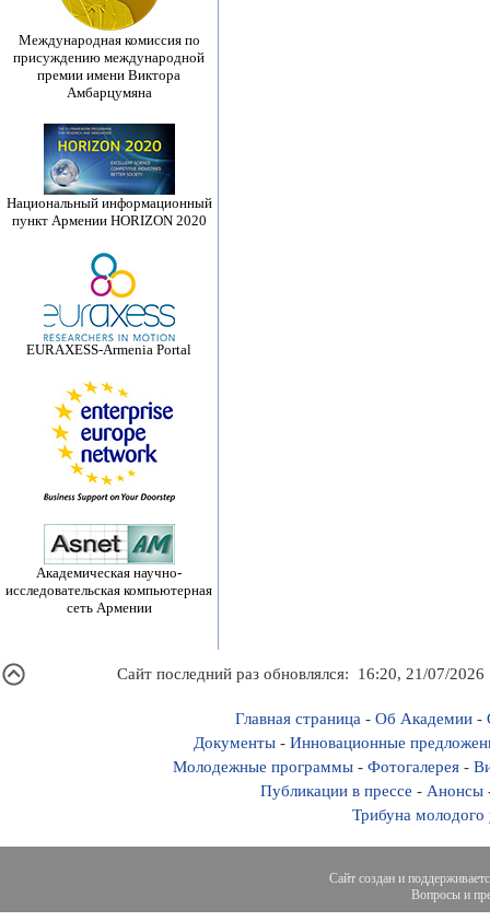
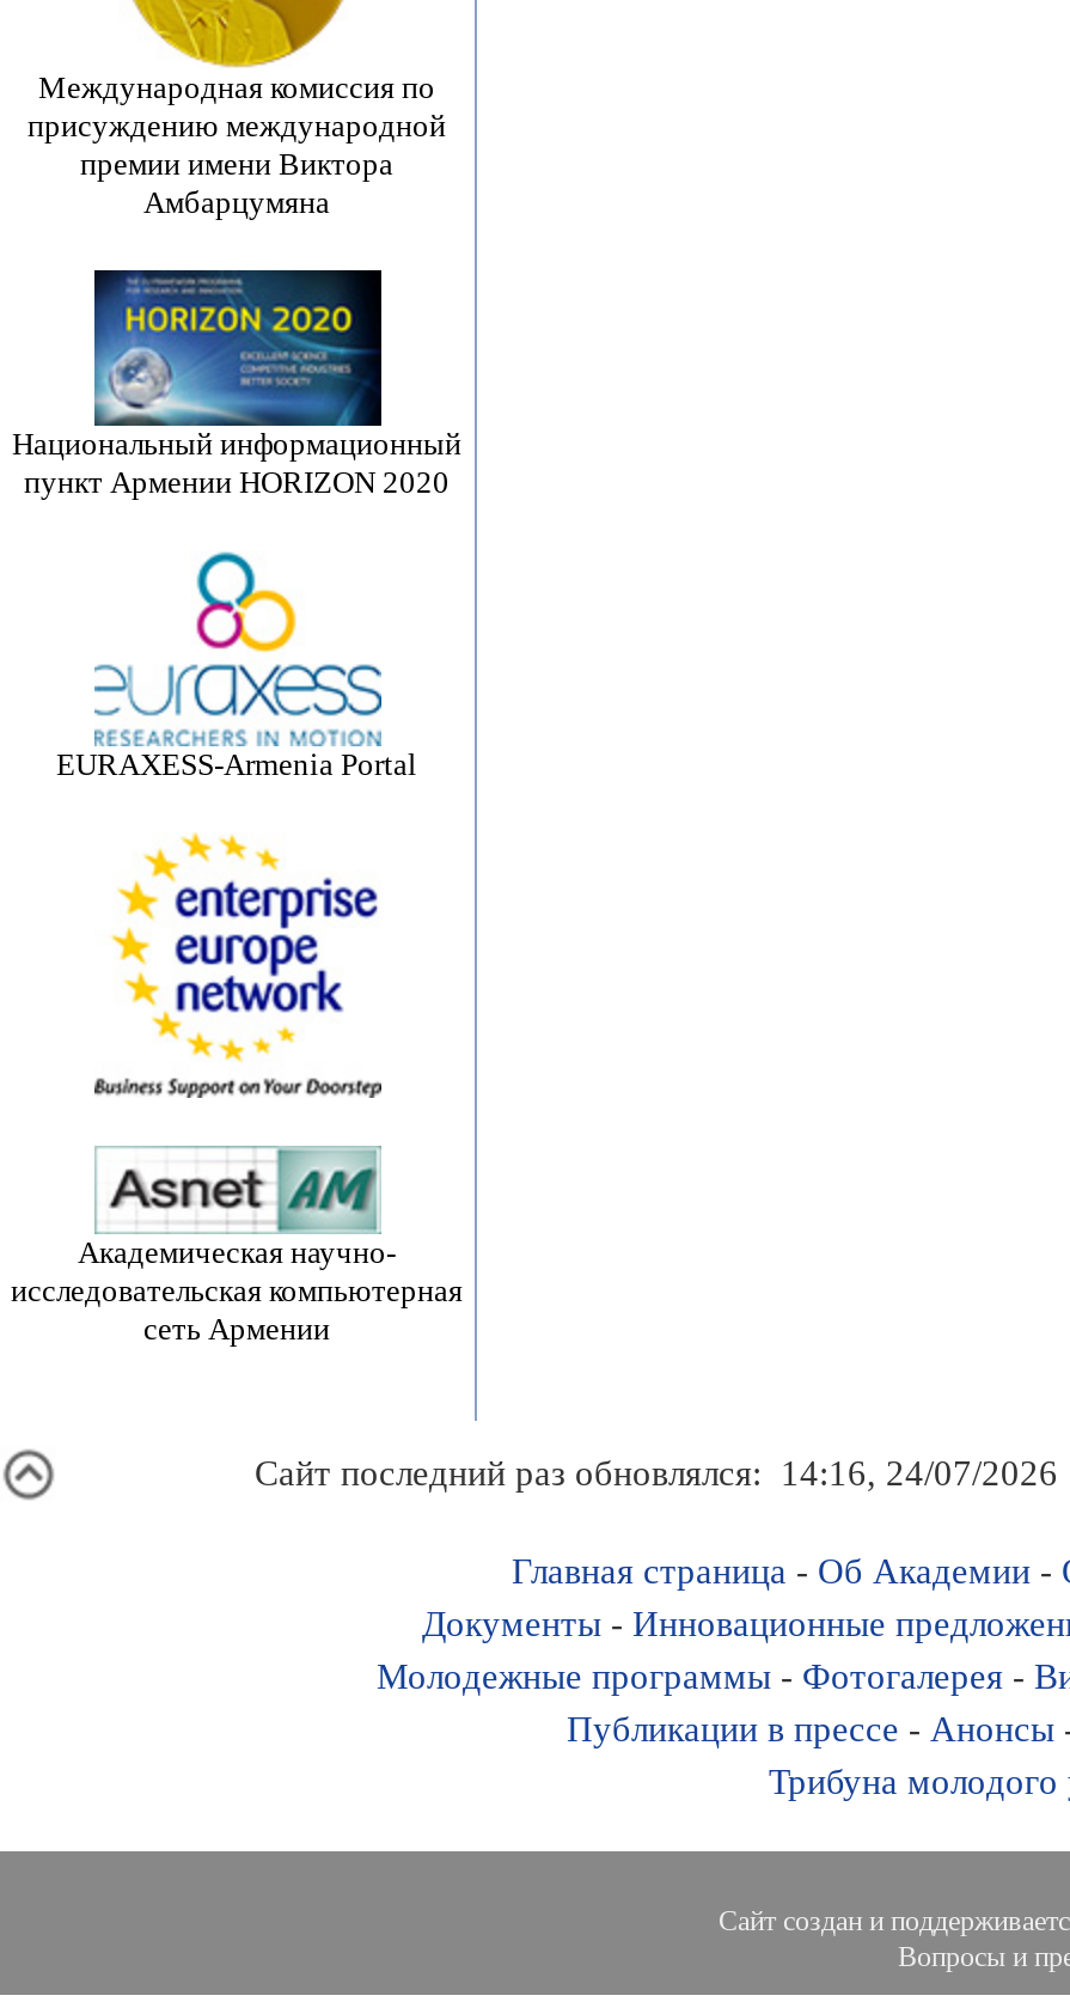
- Сайт последний раз обновлялся: 16:20, 21/07/2026
+ Сайт последний раз обновлялся: 14:16, 24/07/2026
